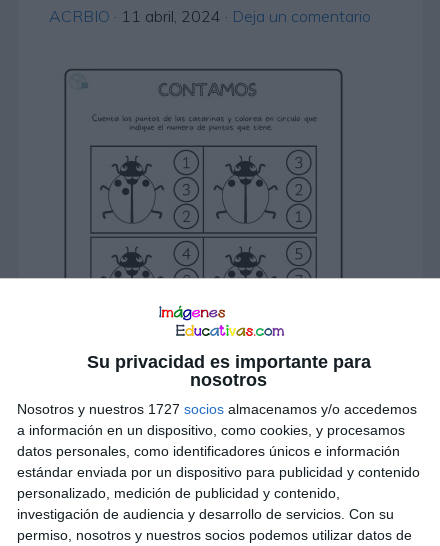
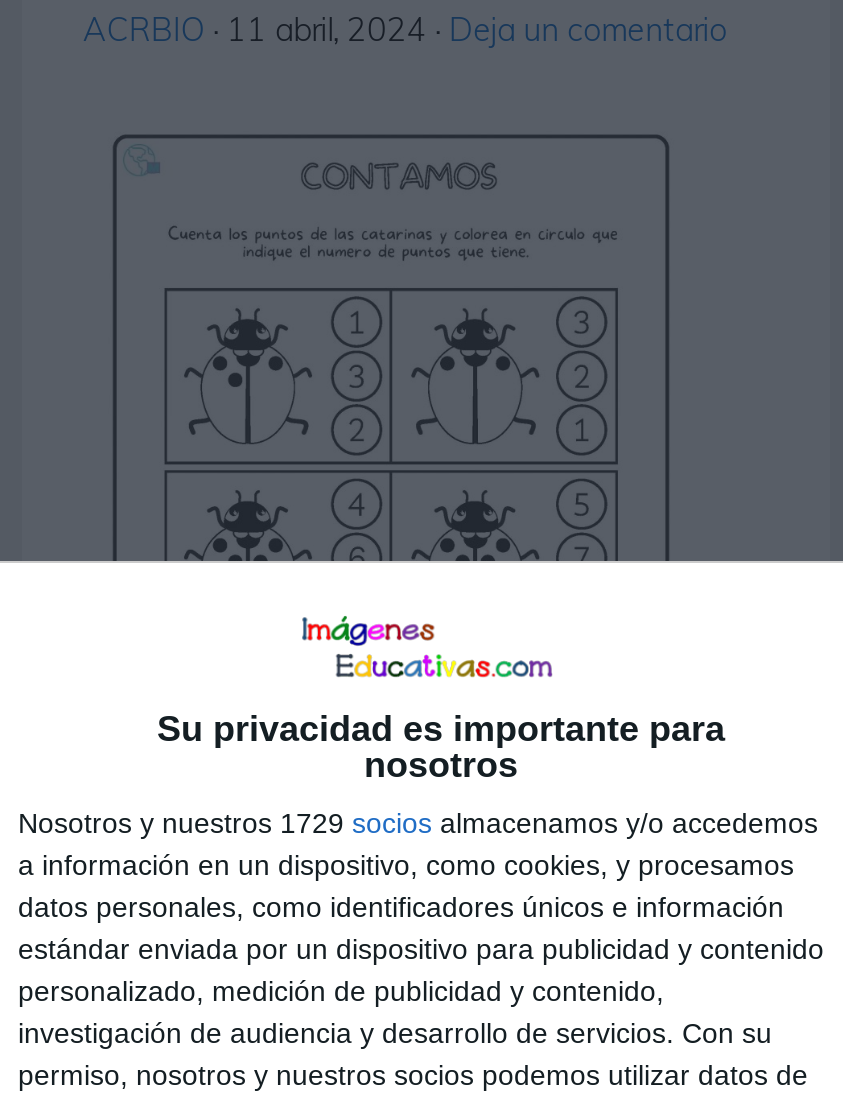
- Nosotros y nuestros 1727 socios almacenamos y/o accedemos
+ Nosotros y nuestros 1729 socios almacenamos y/o accedemos
